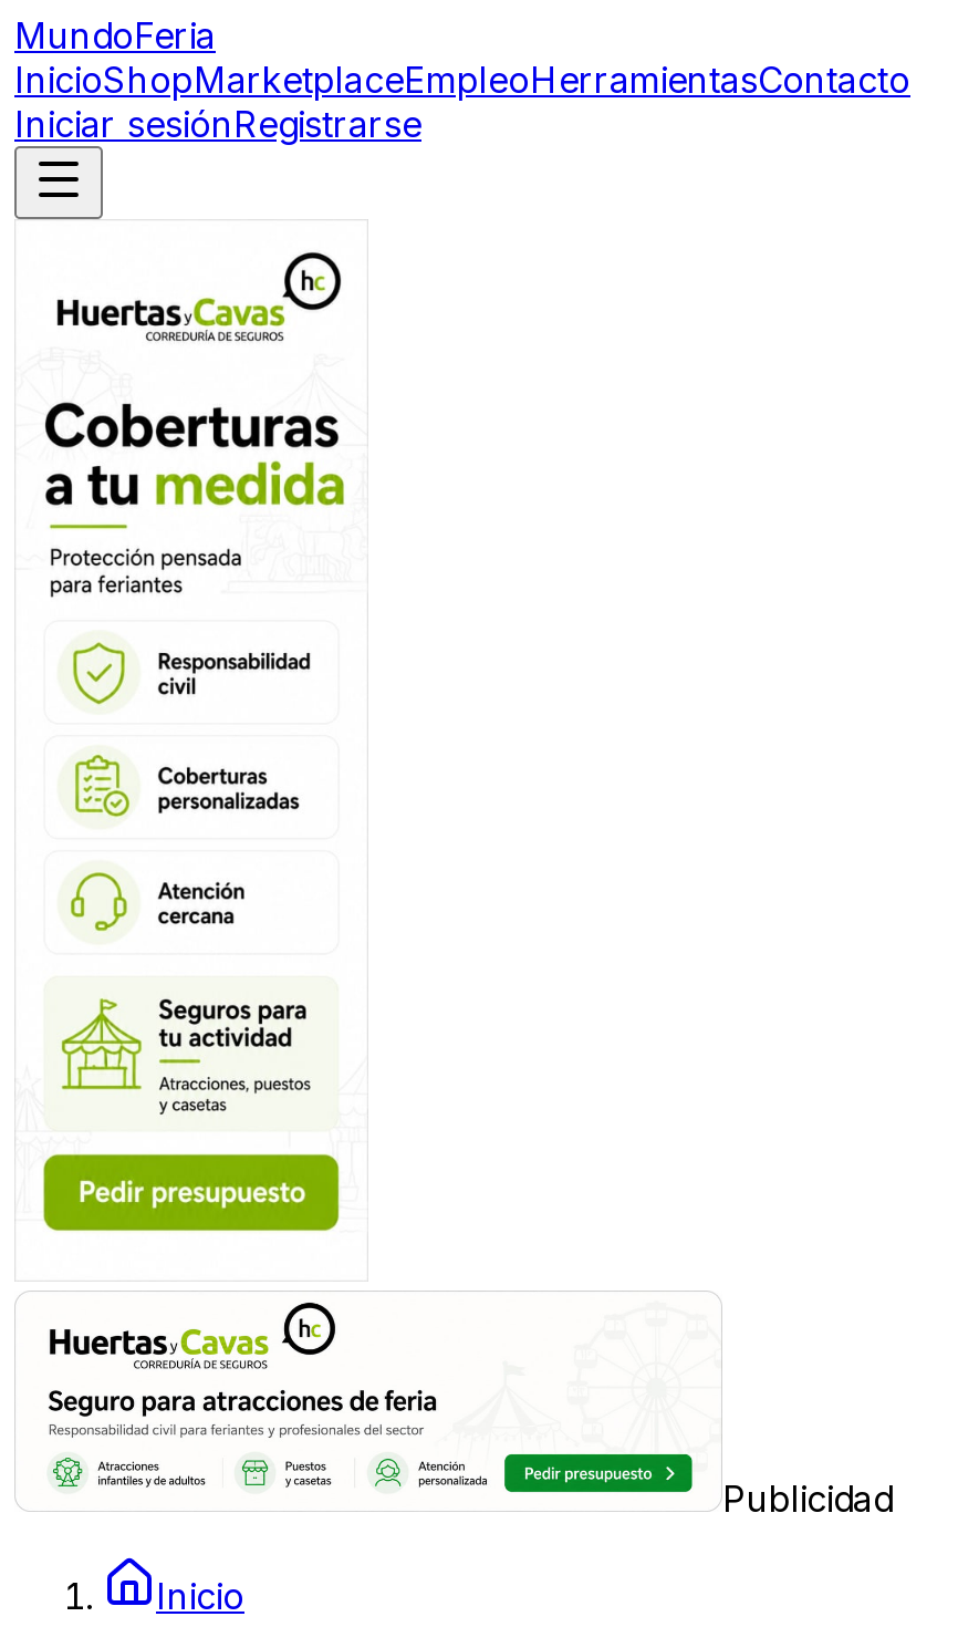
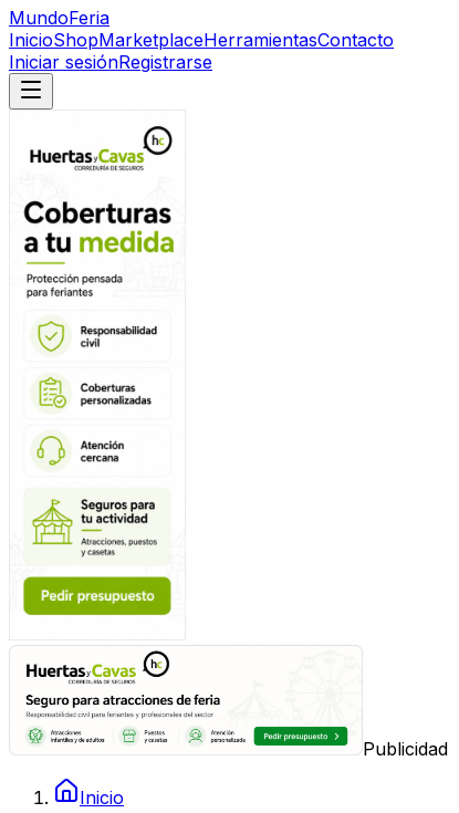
- InicioShopMarketplaceEmpleoHerramientasContacto
+ InicioShopMarketplaceHerramientasContacto
